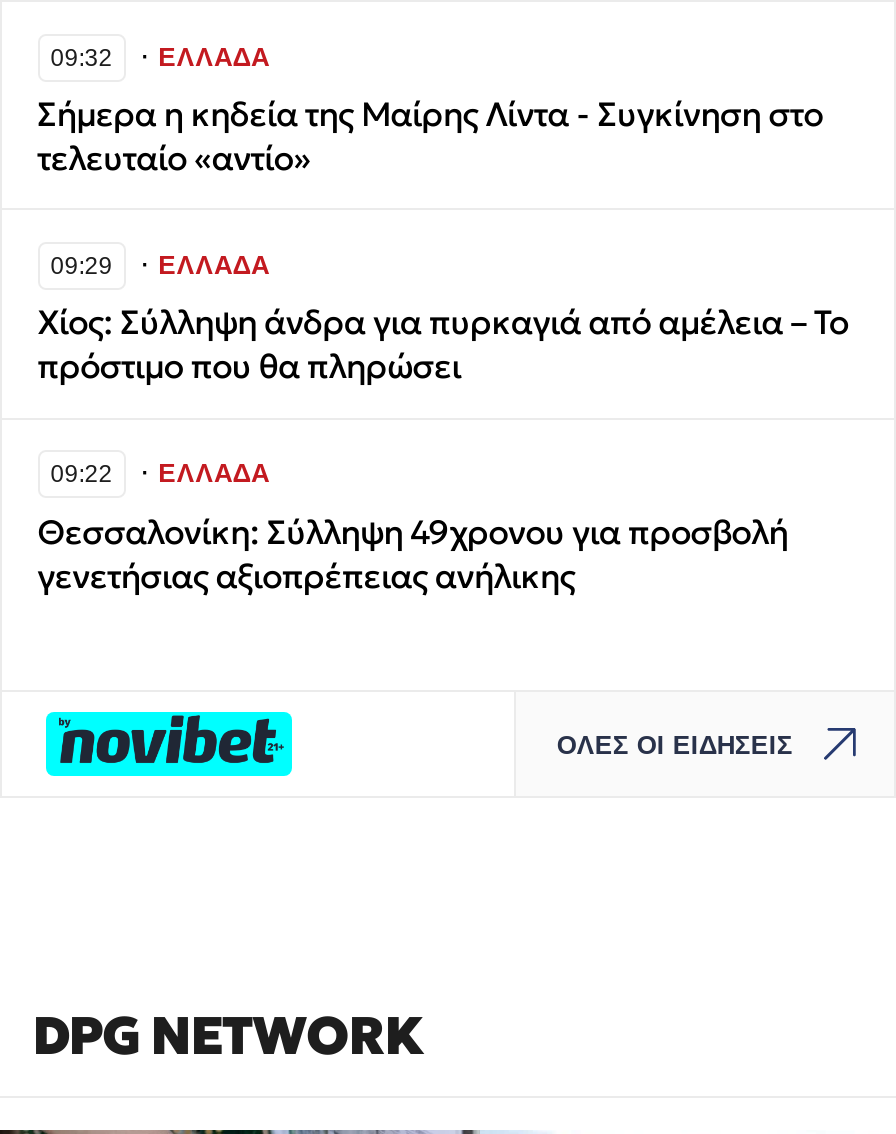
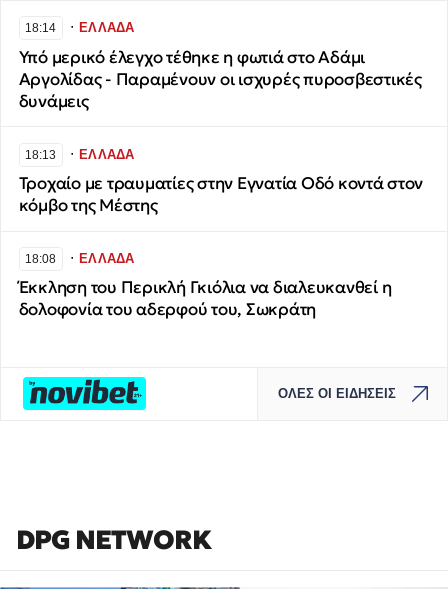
- 09:32
+ 18:14

- Σήμερα η κηδεία της Μαίρης Λίντα - Συγκίνηση στο
- τελευταίο «αντίο»
+ Υπό μερικό έλεγχο τέθηκε η φωτιά στο Αδάμι
+ Αργολίδας - Παραμένουν οι ισχυρές πυροσβεστικές
+ δυνάμεις

- 09:29
+ 18:13

- Χίος: Σύλληψη άνδρα για πυρκαγιά από αμέλεια – Το
- πρόστιμο που θα πληρώσει
+ Τροχαίο με τραυματίες στην Εγνατία Οδό κοντά στον
+ κόμβο της Μέστης

- 09:22
+ 18:08

- Θεσσαλονίκη: Σύλληψη 49χρονου για προσβολή
- γενετήσιας αξιοπρέπειας ανήλικης
+ Έκκληση του Περικλή Γκιόλια να διαλευκανθεί η
+ δολοφονία του αδερφού του, Σωκράτη
